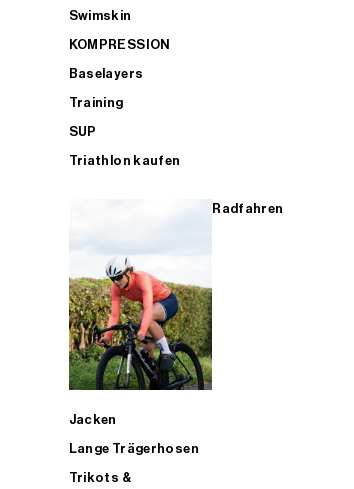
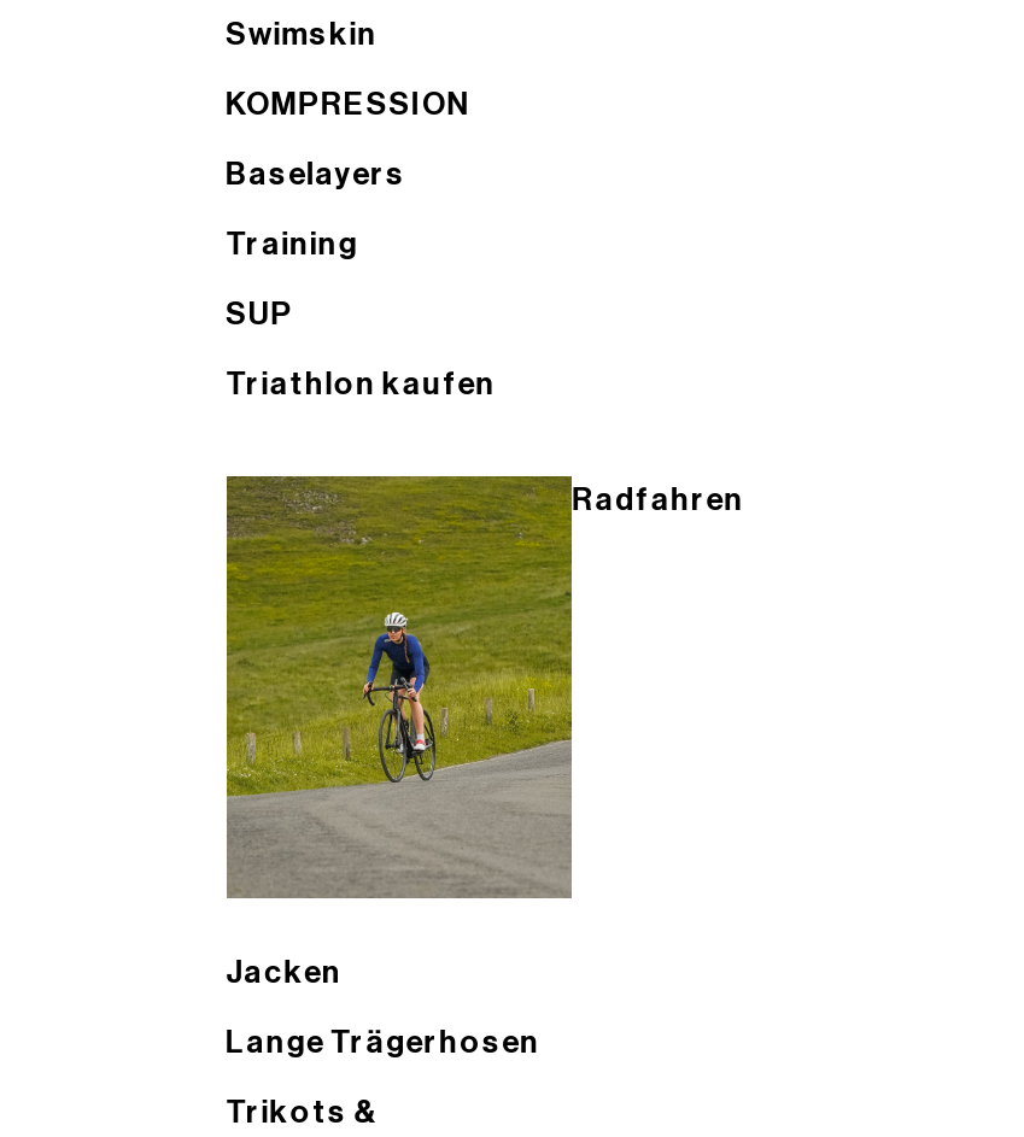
- [image]
+ [image]
